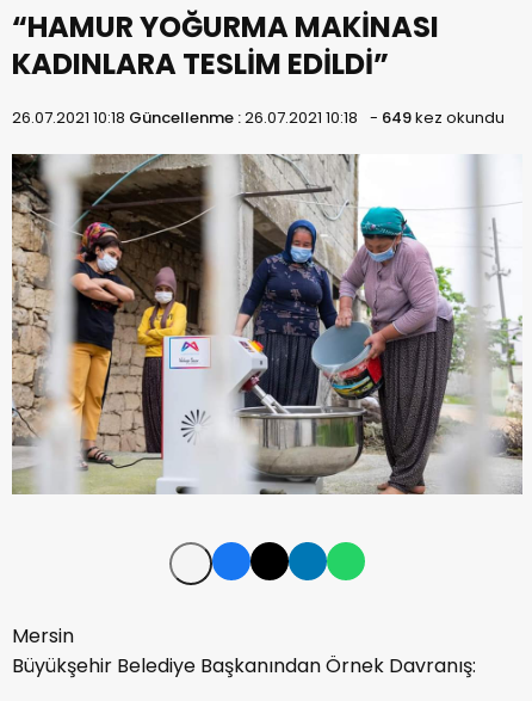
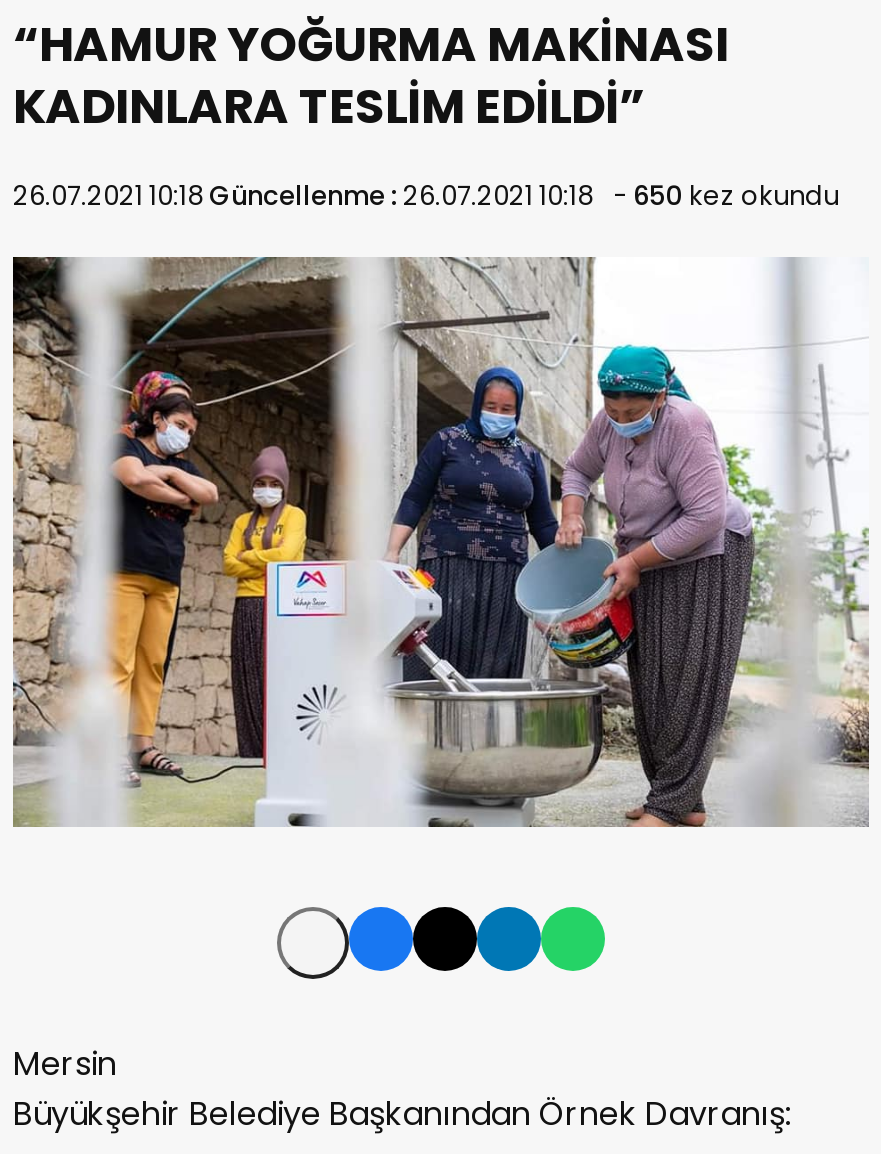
- 26.07.2021 10:18 Güncellenme : 26.07.2021 10:18 - 649 kez okundu
+ 26.07.2021 10:18 Güncellenme : 26.07.2021 10:18 - 650 kez okundu
